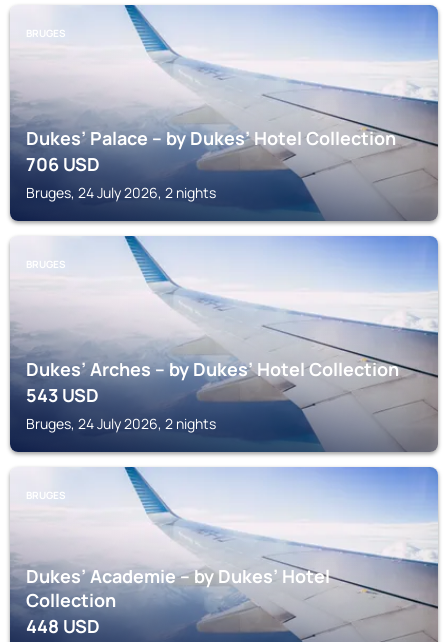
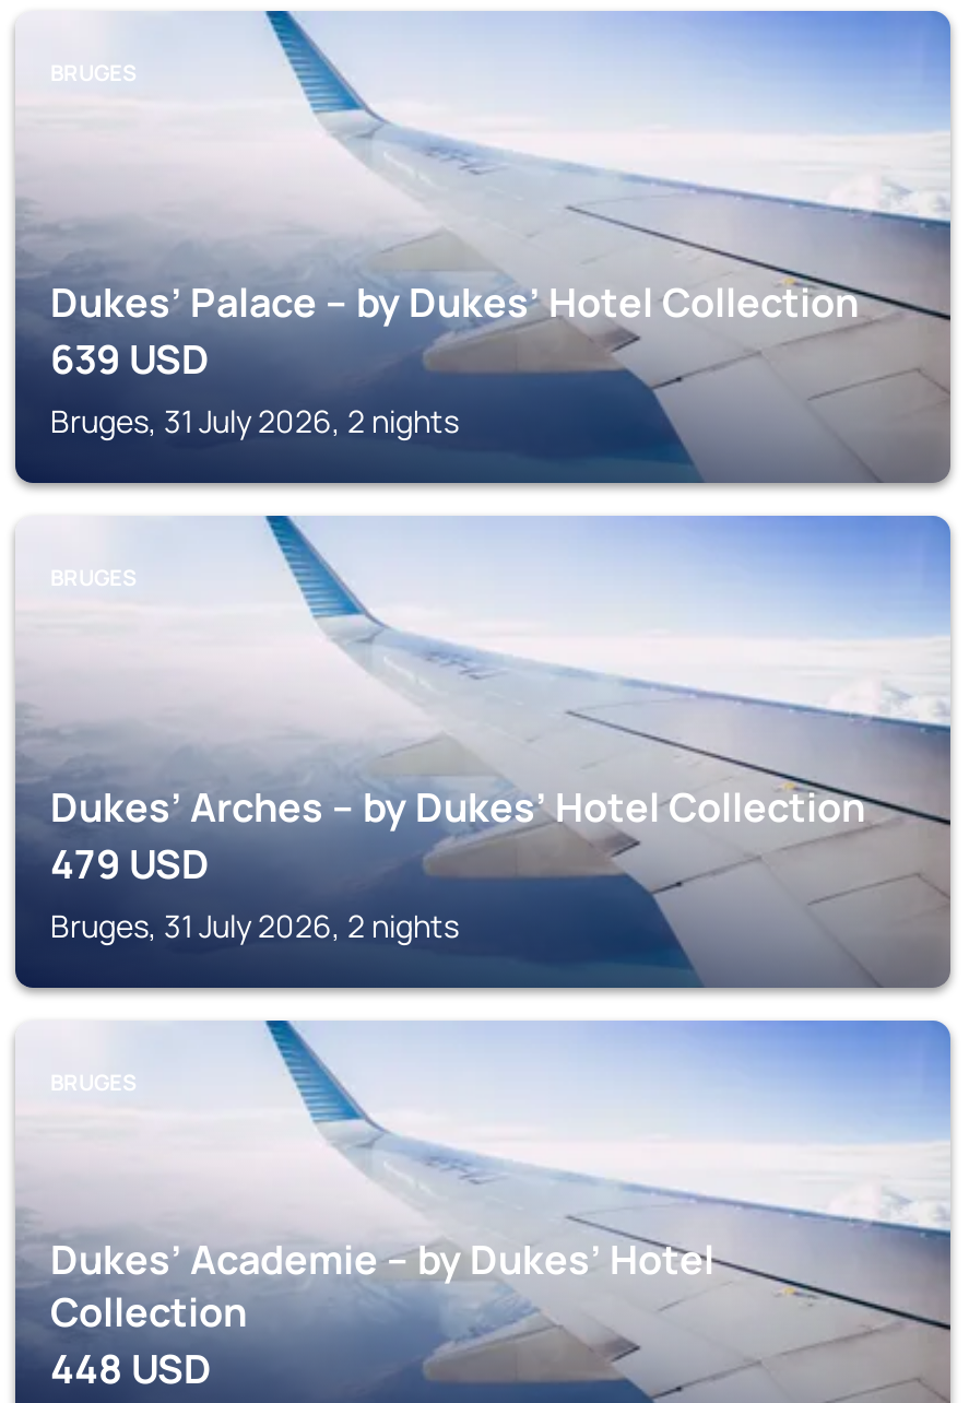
- 706 USD
+ 639 USD

- Bruges, 24 July 2026, 2 nights
+ Bruges, 31 July 2026, 2 nights

- 543 USD
+ 479 USD

- Bruges, 24 July 2026, 2 nights
+ Bruges, 31 July 2026, 2 nights
